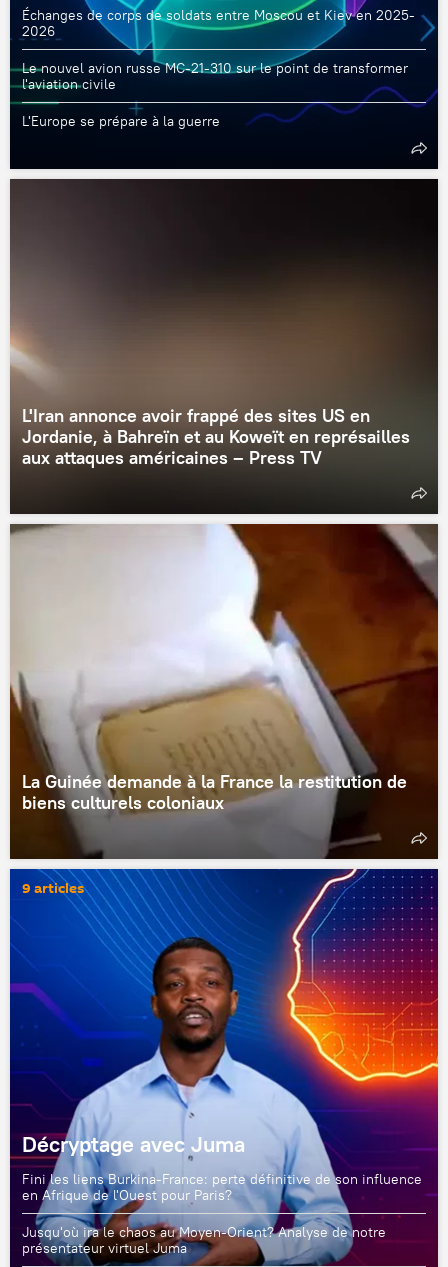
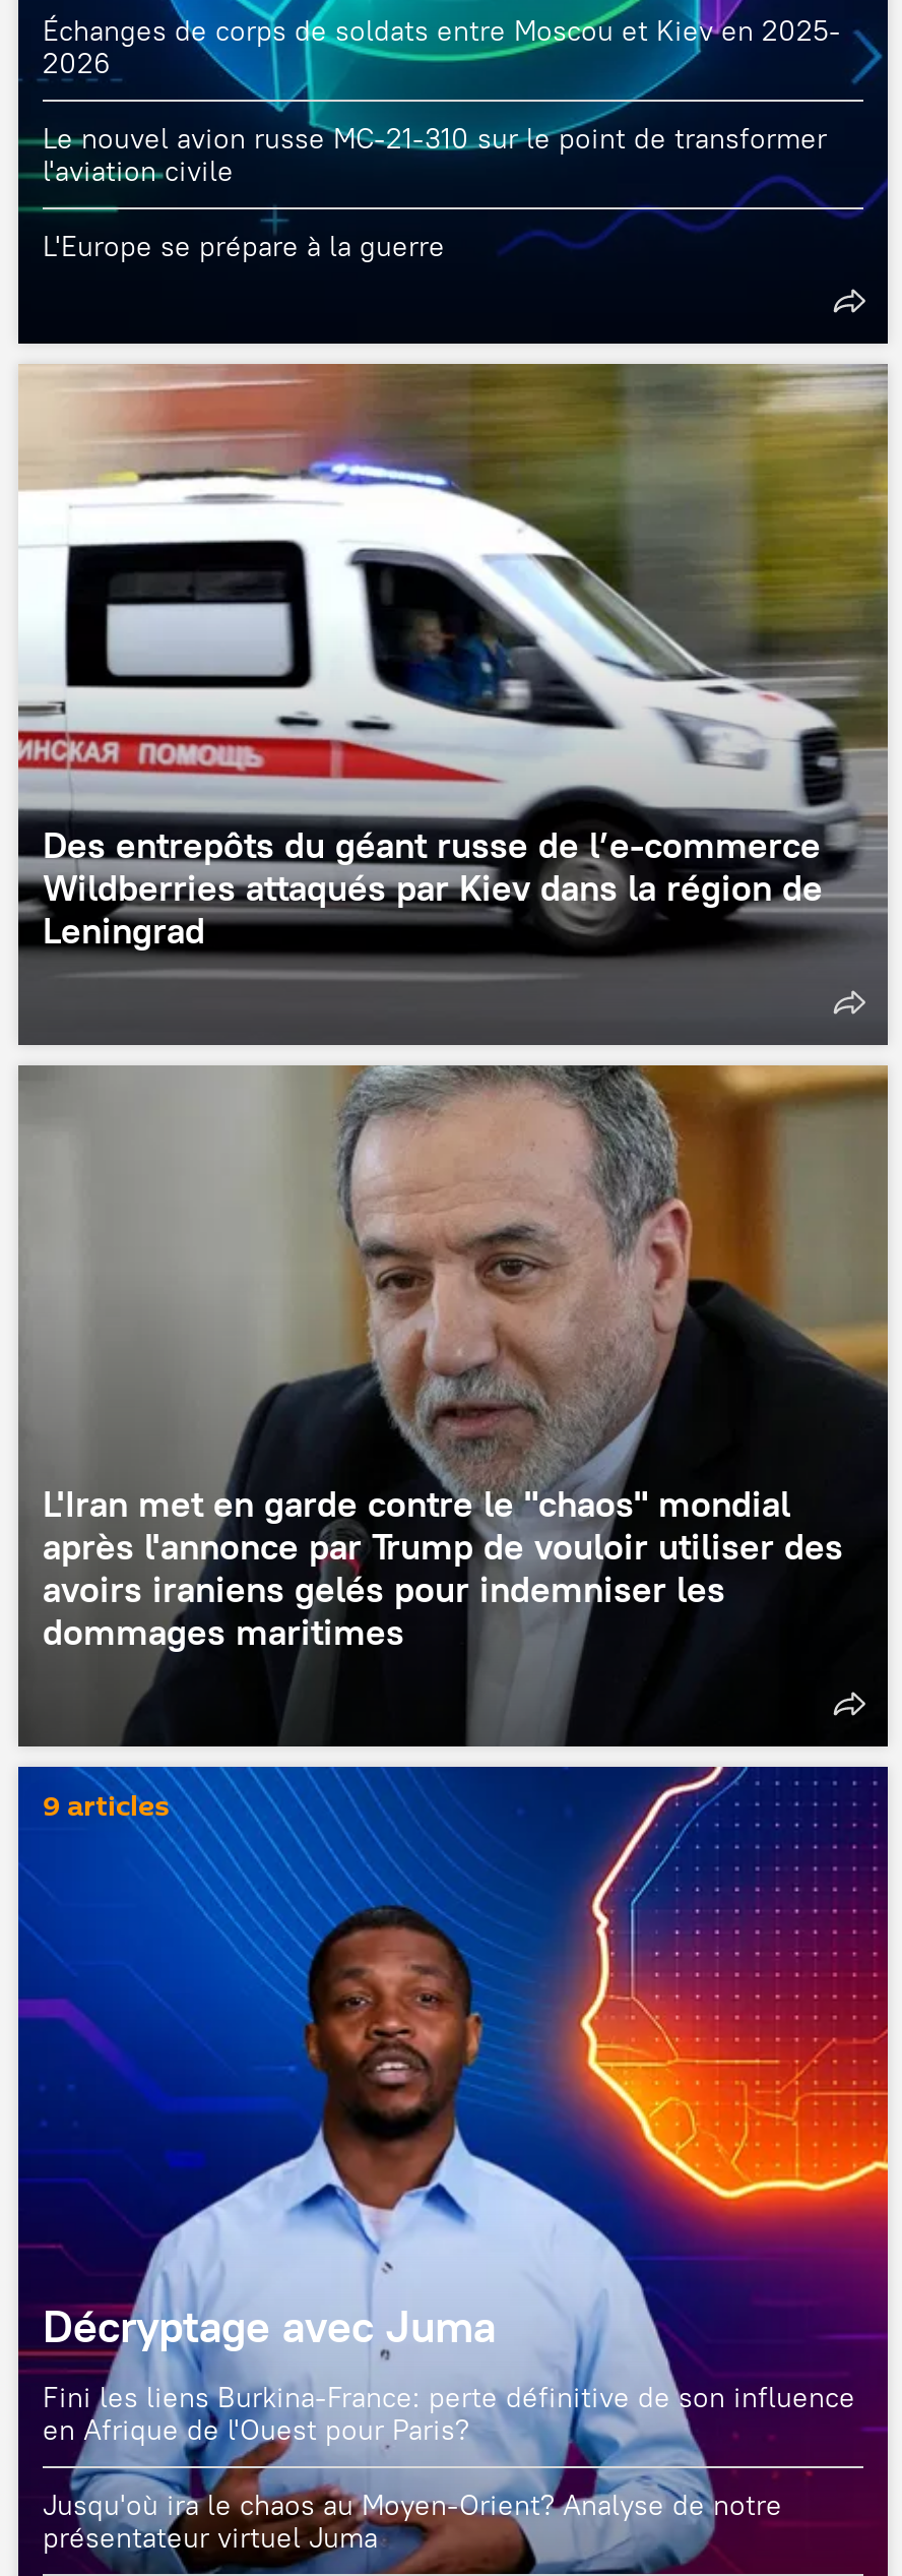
- [image]
- L'Iran annonce avoir frappé des sites US en
- Jordanie, à Bahreïn et au Koweït en représailles
- aux attaques américaines – Press TV
+ [image]
+ Des entrepôts du géant russe de l’e-commerce
+ Wildberries attaqués par Kiev dans la région de
+ Leningrad

- [image]
- La Guinée demande à la France la restitution de
- biens culturels coloniaux
+ [image]
+ L'Iran met en garde contre le "chaos" mondial
+ après l'annonce par Trump de vouloir utiliser des
+ avoirs iraniens gelés pour indemniser les
+ dommages maritimes
